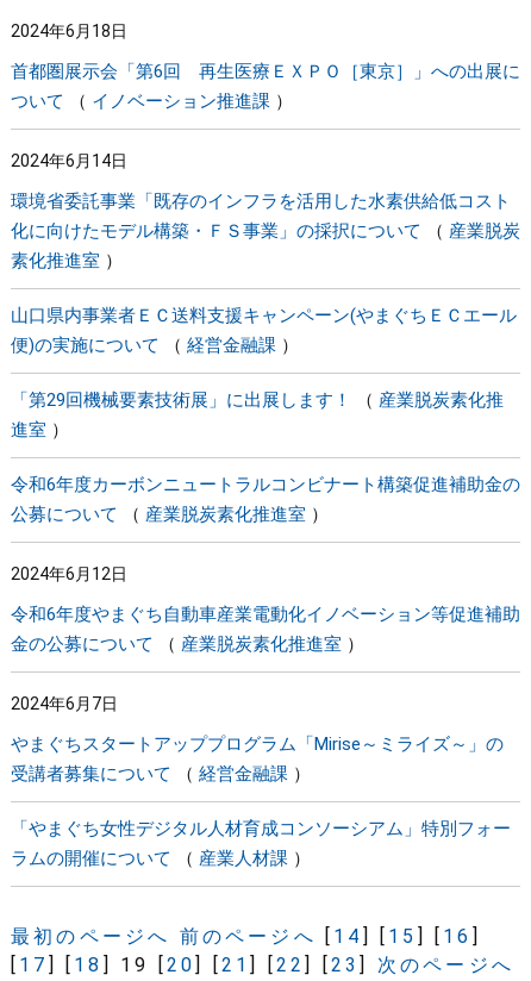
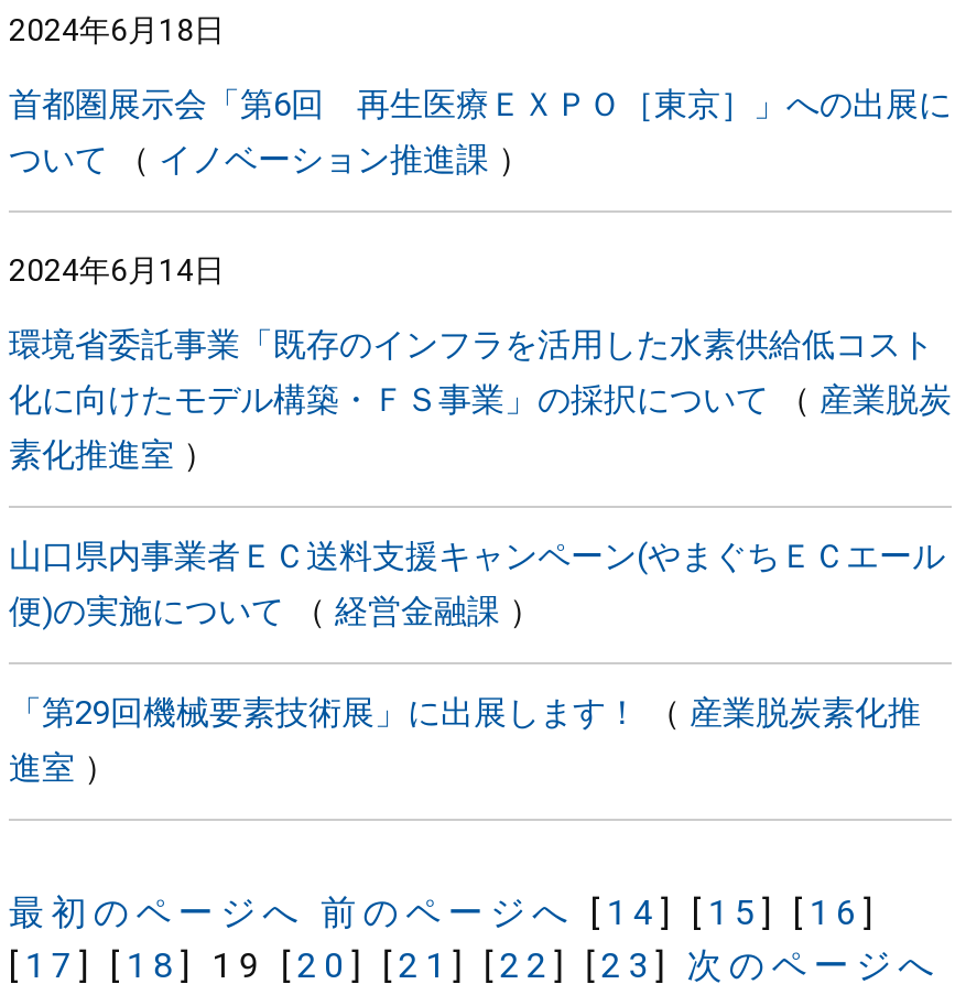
- 令和6年度カーボンニュートラルコンビナート構築促進補助金の
- 公募について
- 産業脱炭素化推進室
- 2024年6月12日
- 令和6年度やまぐち自動車産業電動化イノベーション等促進補助
- 金の公募について
- 産業脱炭素化推進室
- 2024年6月7日
- やまぐちスタートアッププログラム「Mirise～ミライズ～」の
- 受講者募集について
- 経営金融課
- 「やまぐち女性デジタル人材育成コンソーシアム」特別フォー
- ラムの開催について
- 産業人材課
